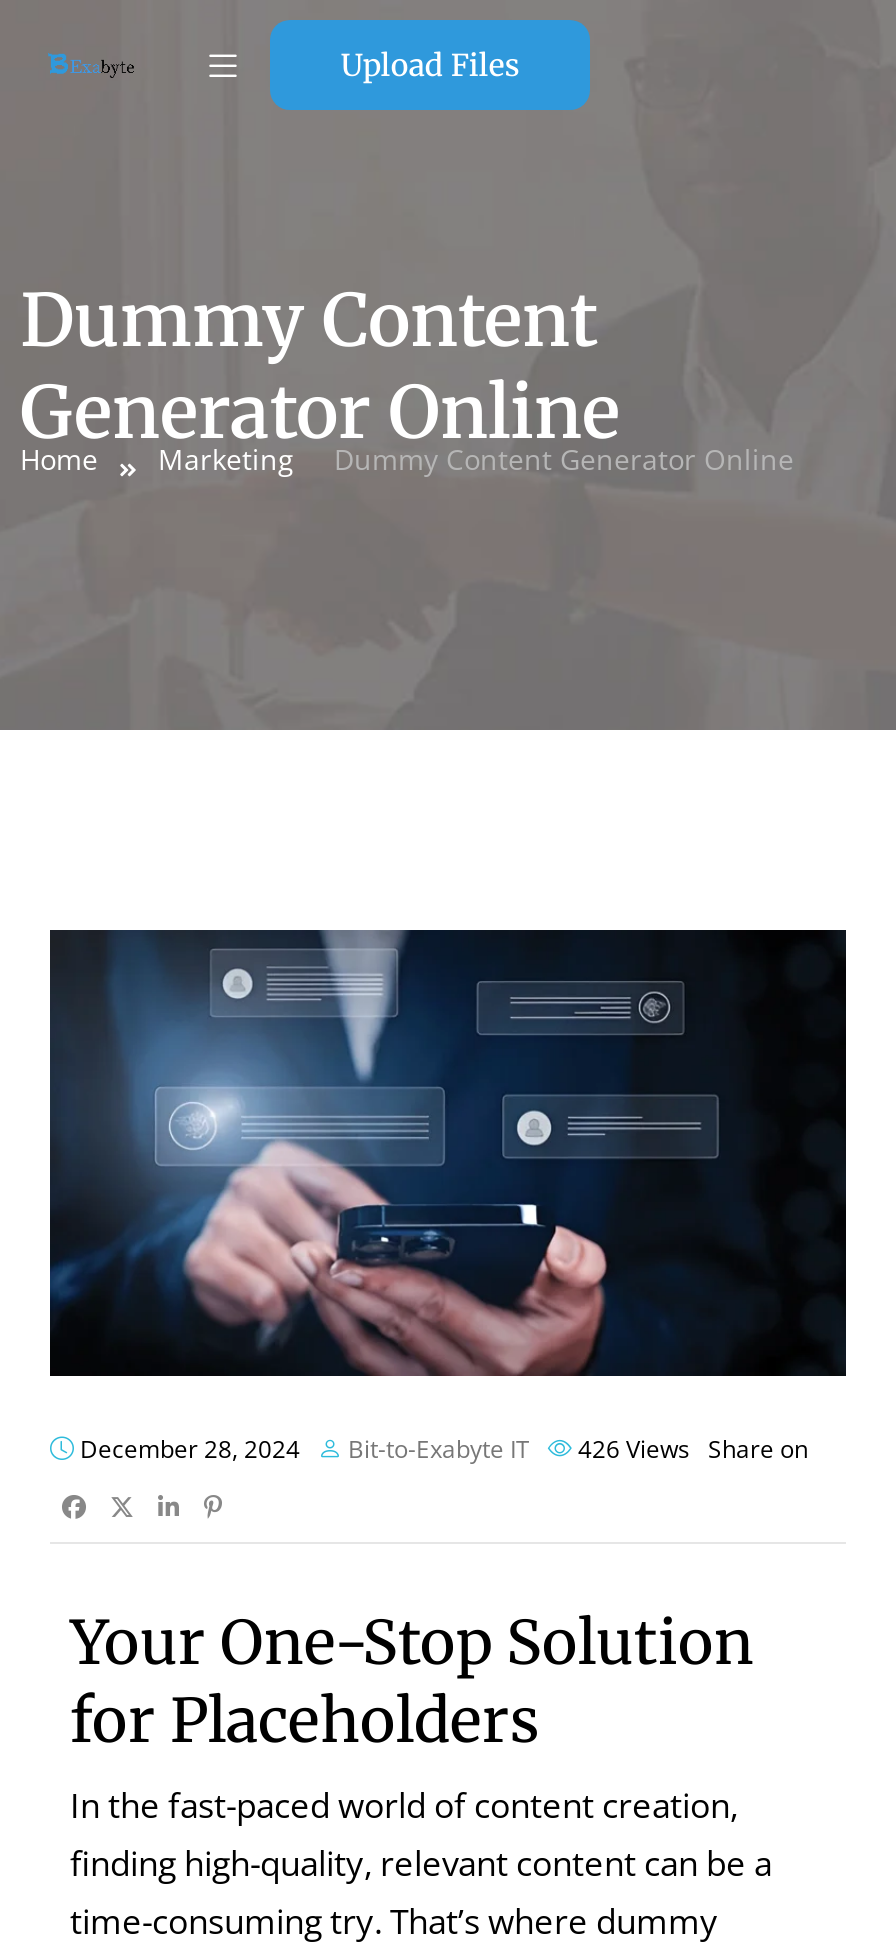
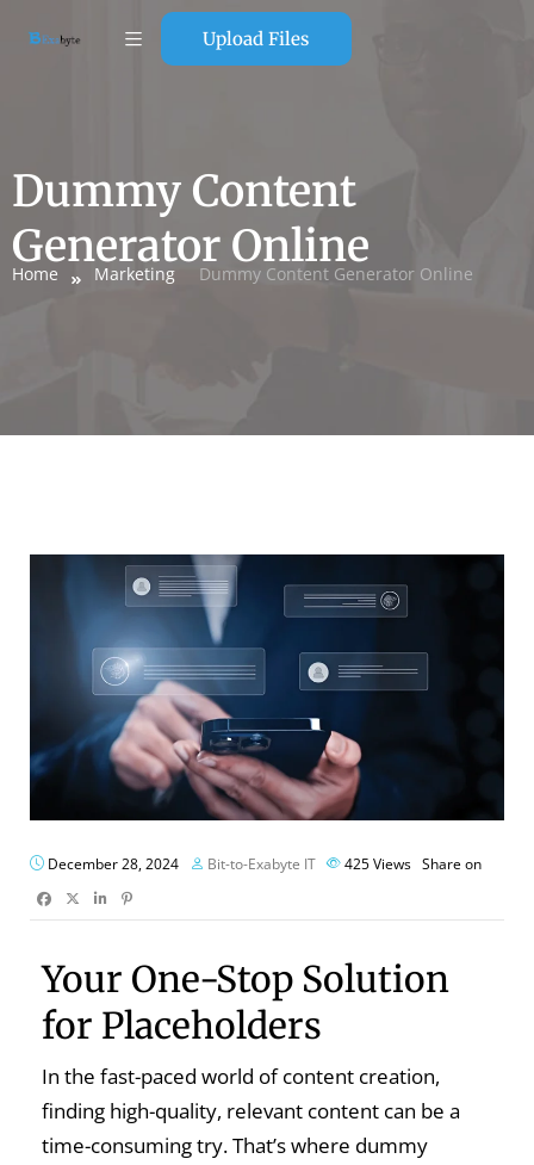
- 426 Views Share on
+ 425 Views Share on
